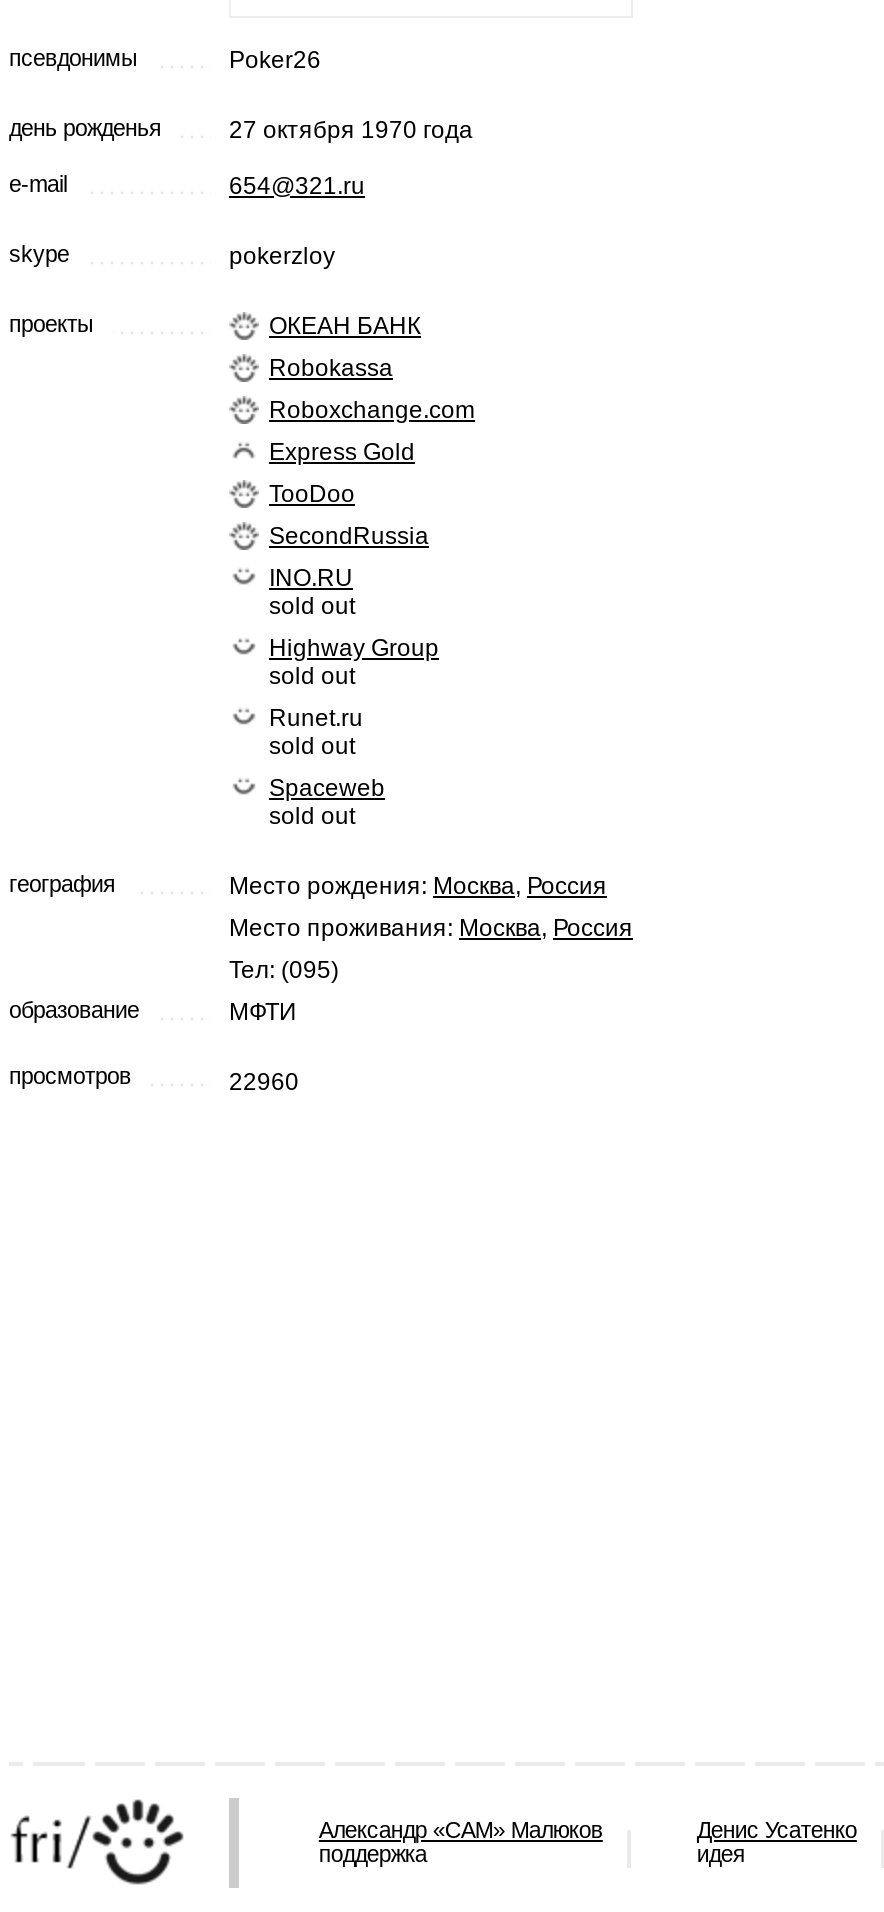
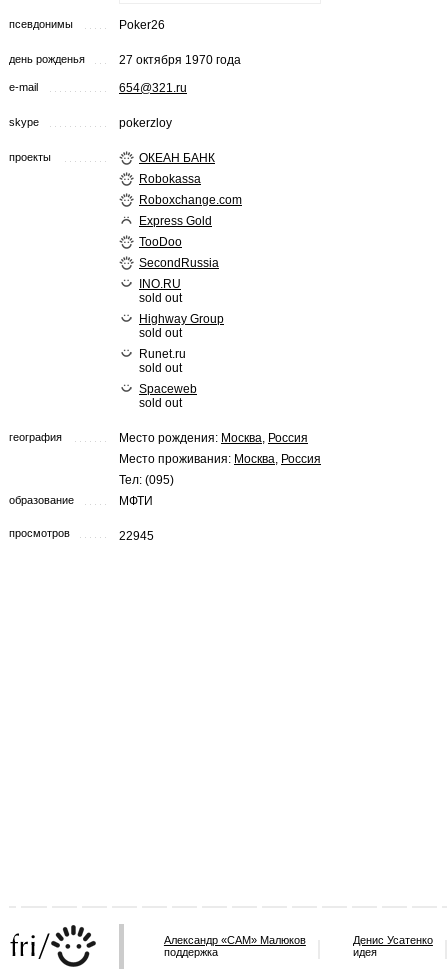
- 22960
+ 22945
